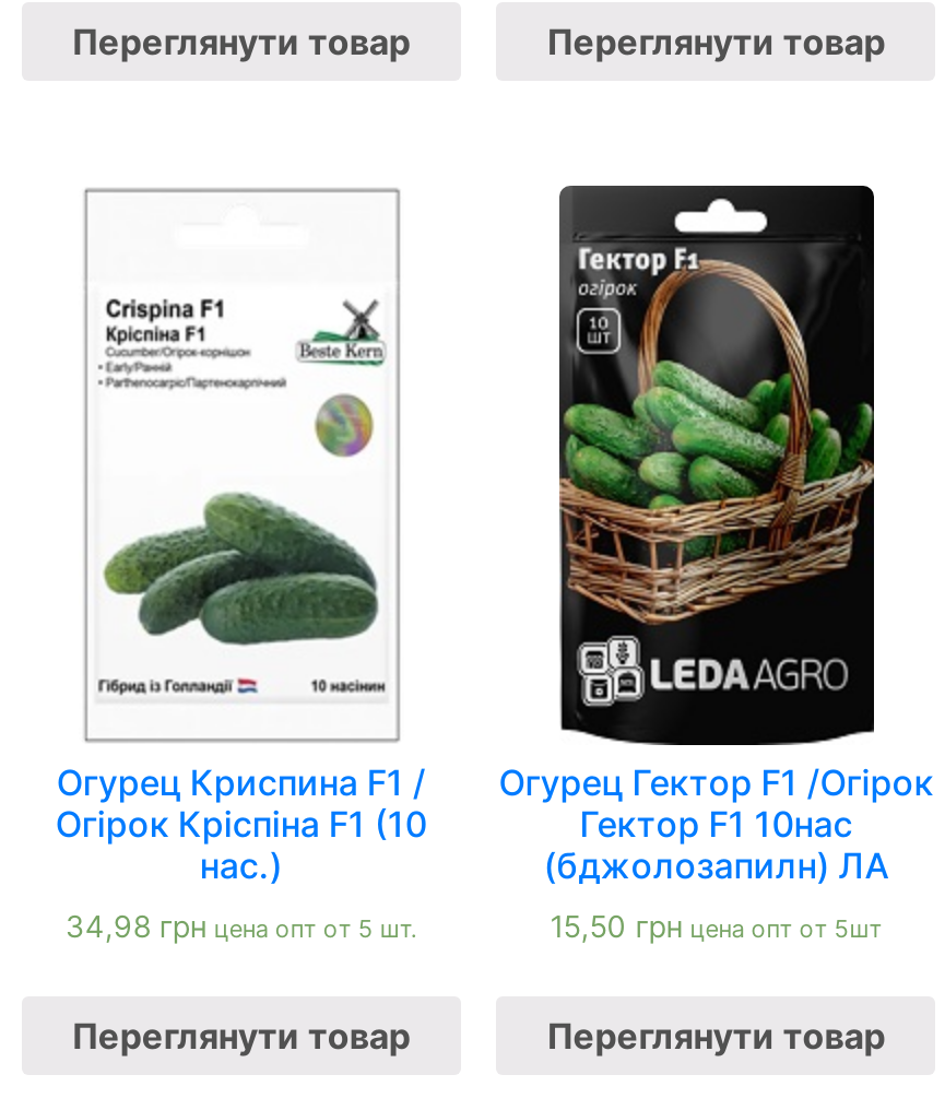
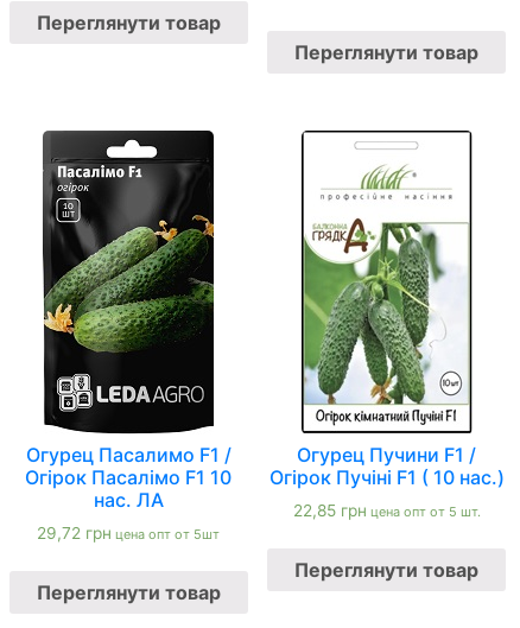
- [image]
- Огурец Криспина F1 /
- Огірок Кріспіна F1 (10
- нас.)
+ [image]
+ Огурец Пасалимо F1 /
+ Огірок Пасалімо F1 10
+ нас. ЛА

- [image]
- Огурец Гектор F1 /Огірок
- Гектор F1 10нас
- (бджолозапилн) ЛА
+ [image]
+ Огурец Пучини F1 /
+ Огірок Пучіні F1 ( 10 нас.)

- 34,98 грн цена опт от 5 шт.
+ 29,72 грн цена опт от 5шт

- 15,50 грн цена опт от 5шт
+ 22,85 грн цена опт от 5 шт.
